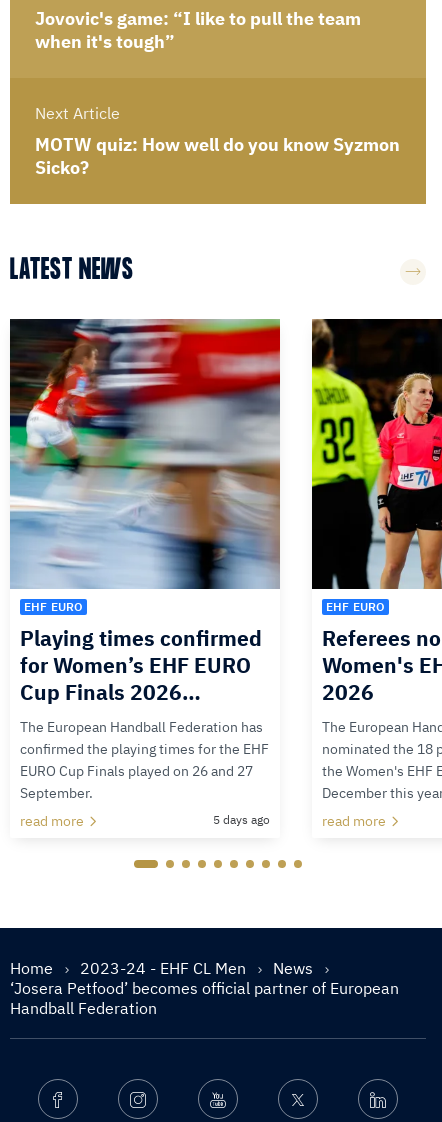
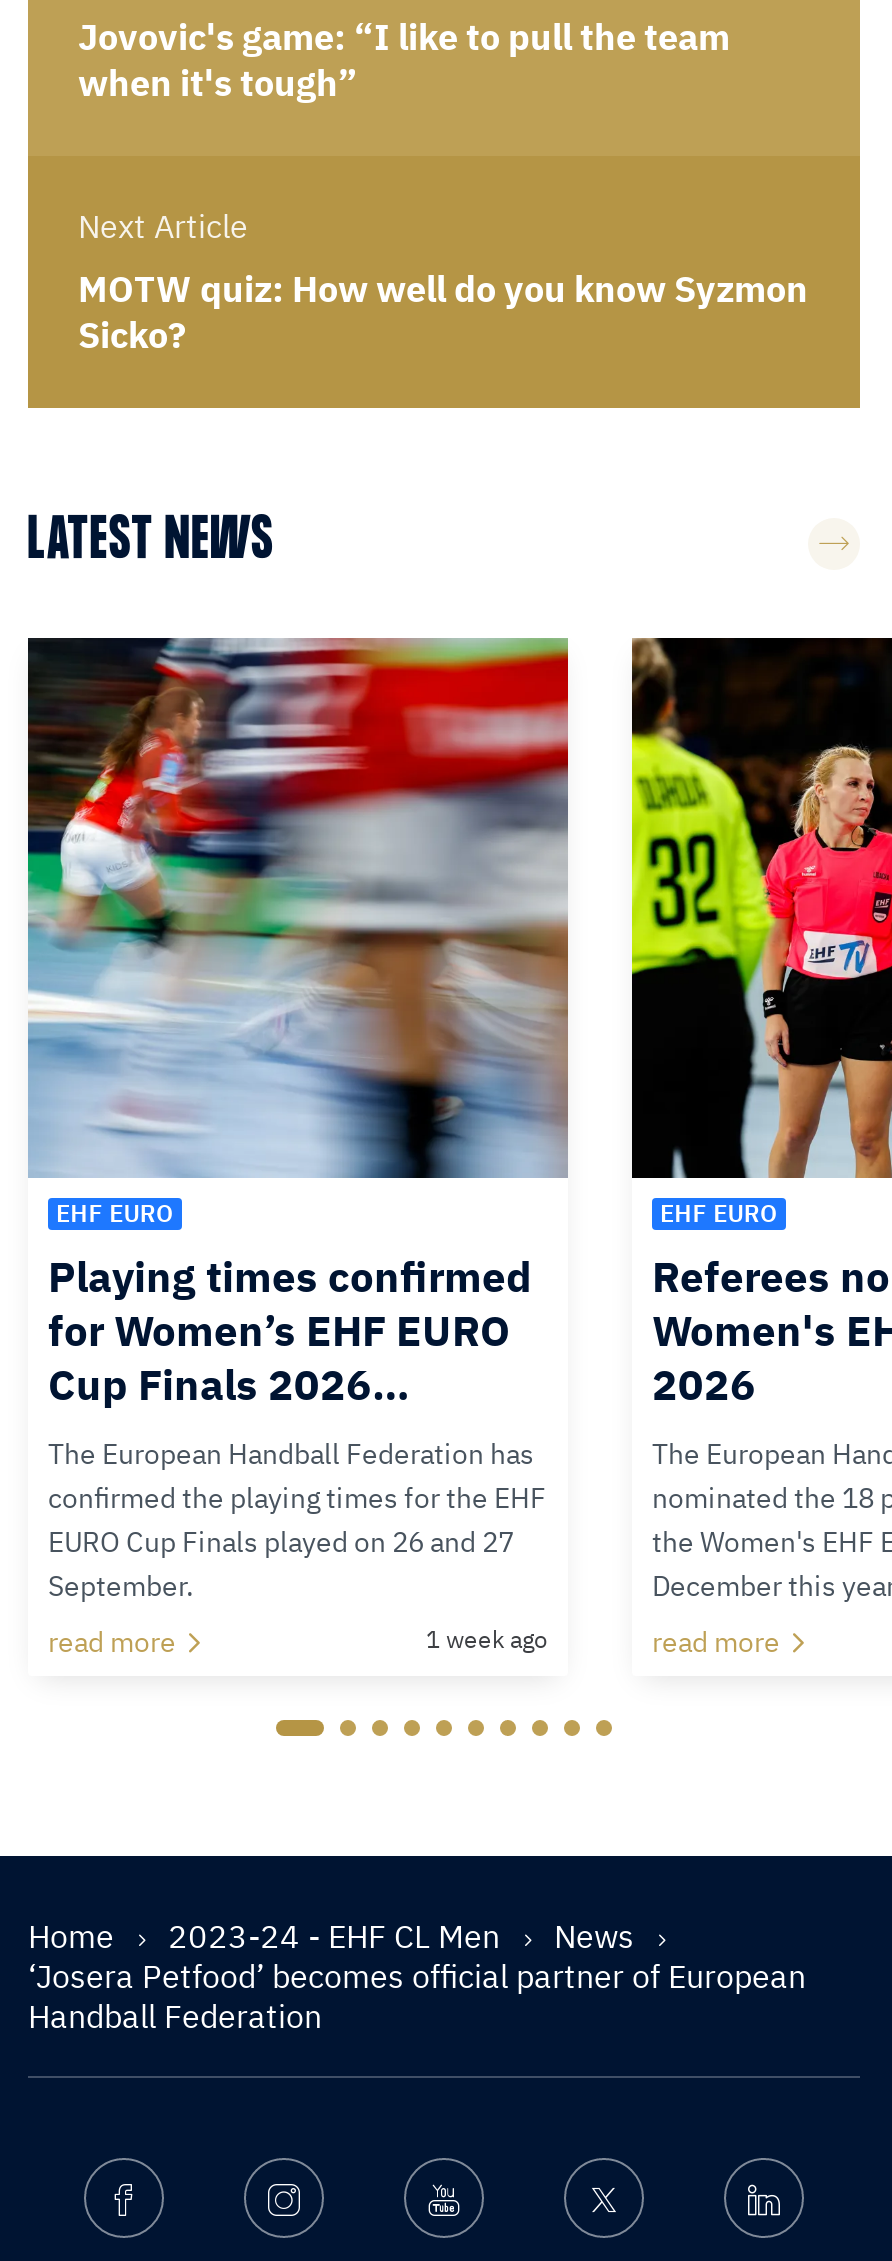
- 5 days ago
+ 1 week ago
